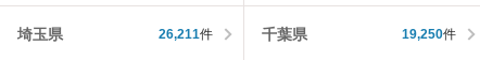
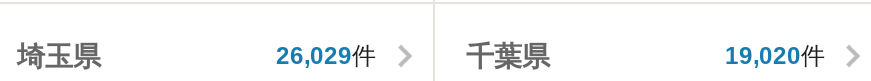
- 26,211件
+ 26,029件

- 19,250件
+ 19,020件
